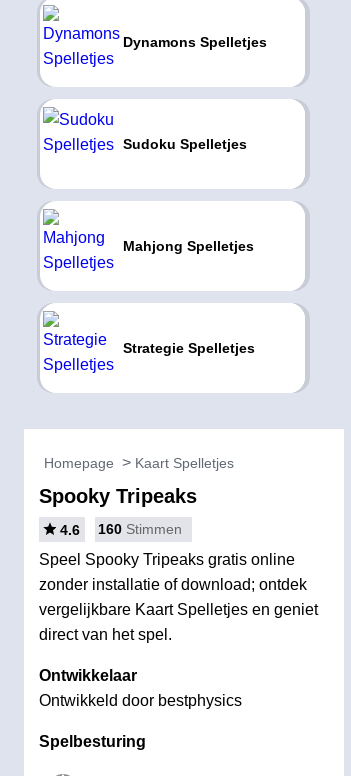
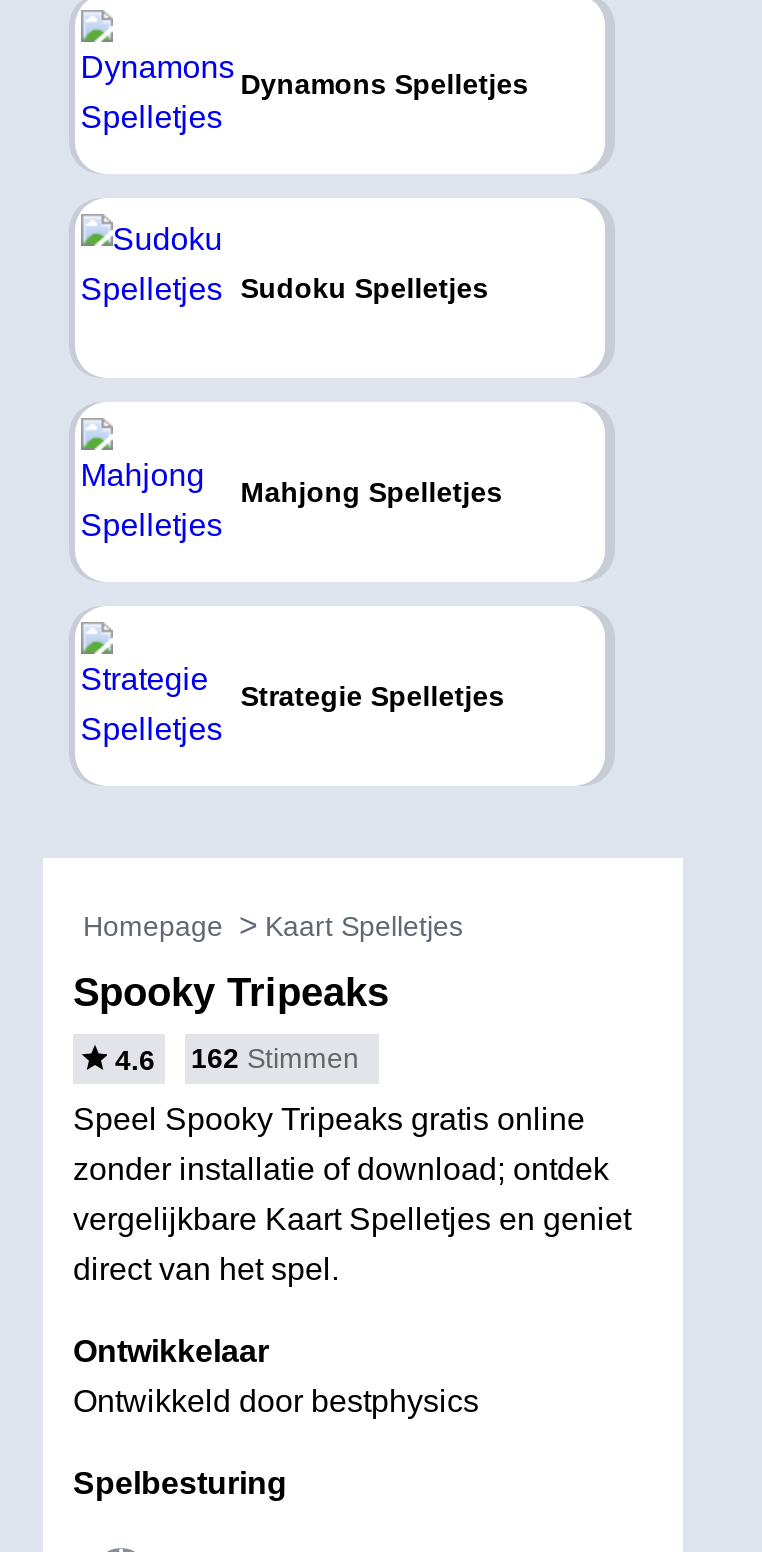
- 4.6 160 Stimmen
+ 4.6 162 Stimmen
